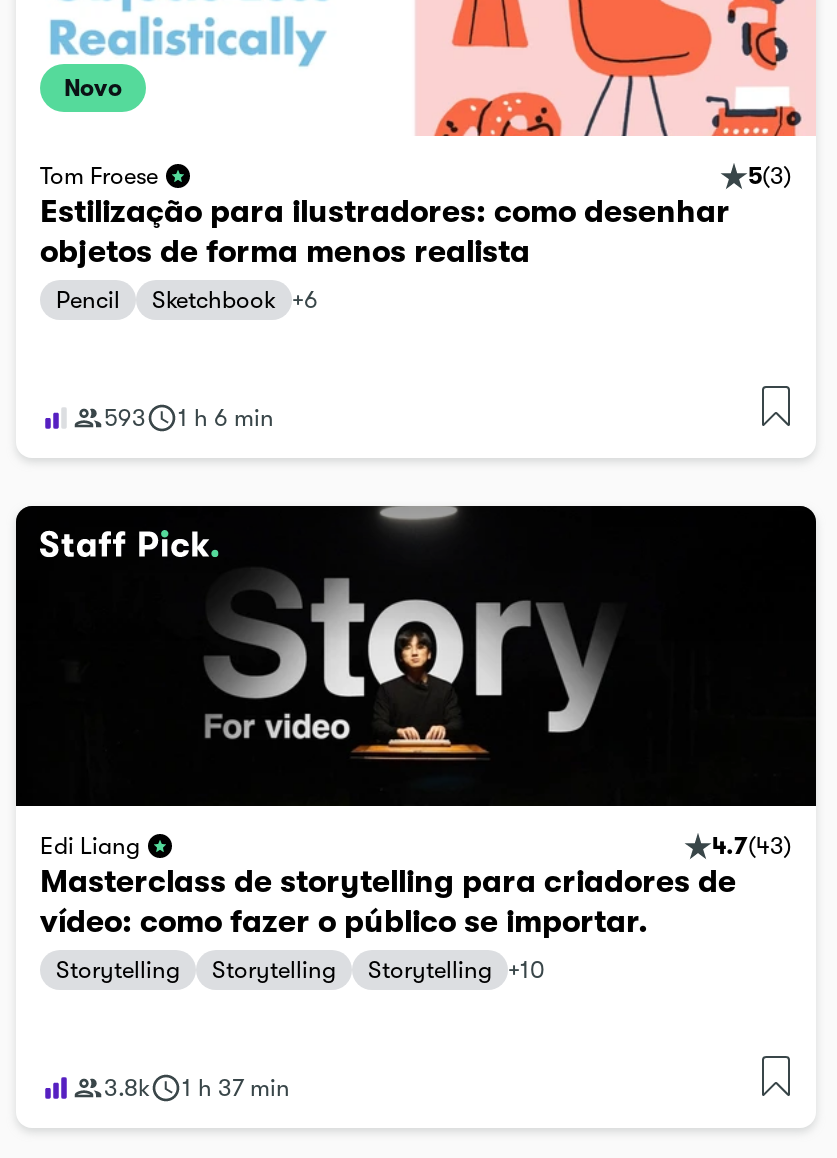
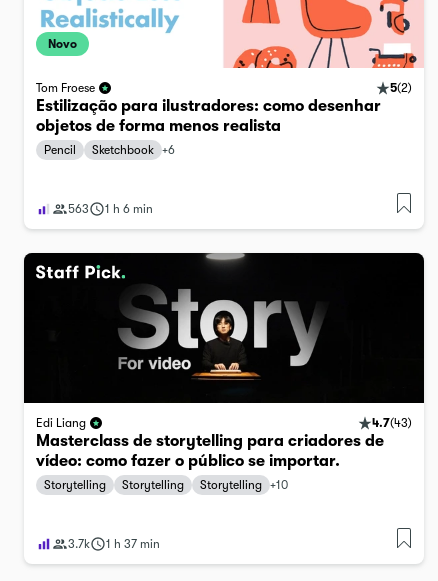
- 5(3)
+ 5(2)

- 593
+ 563

- 3.8k 1 h 37 min
+ 3.7k 1 h 37 min
